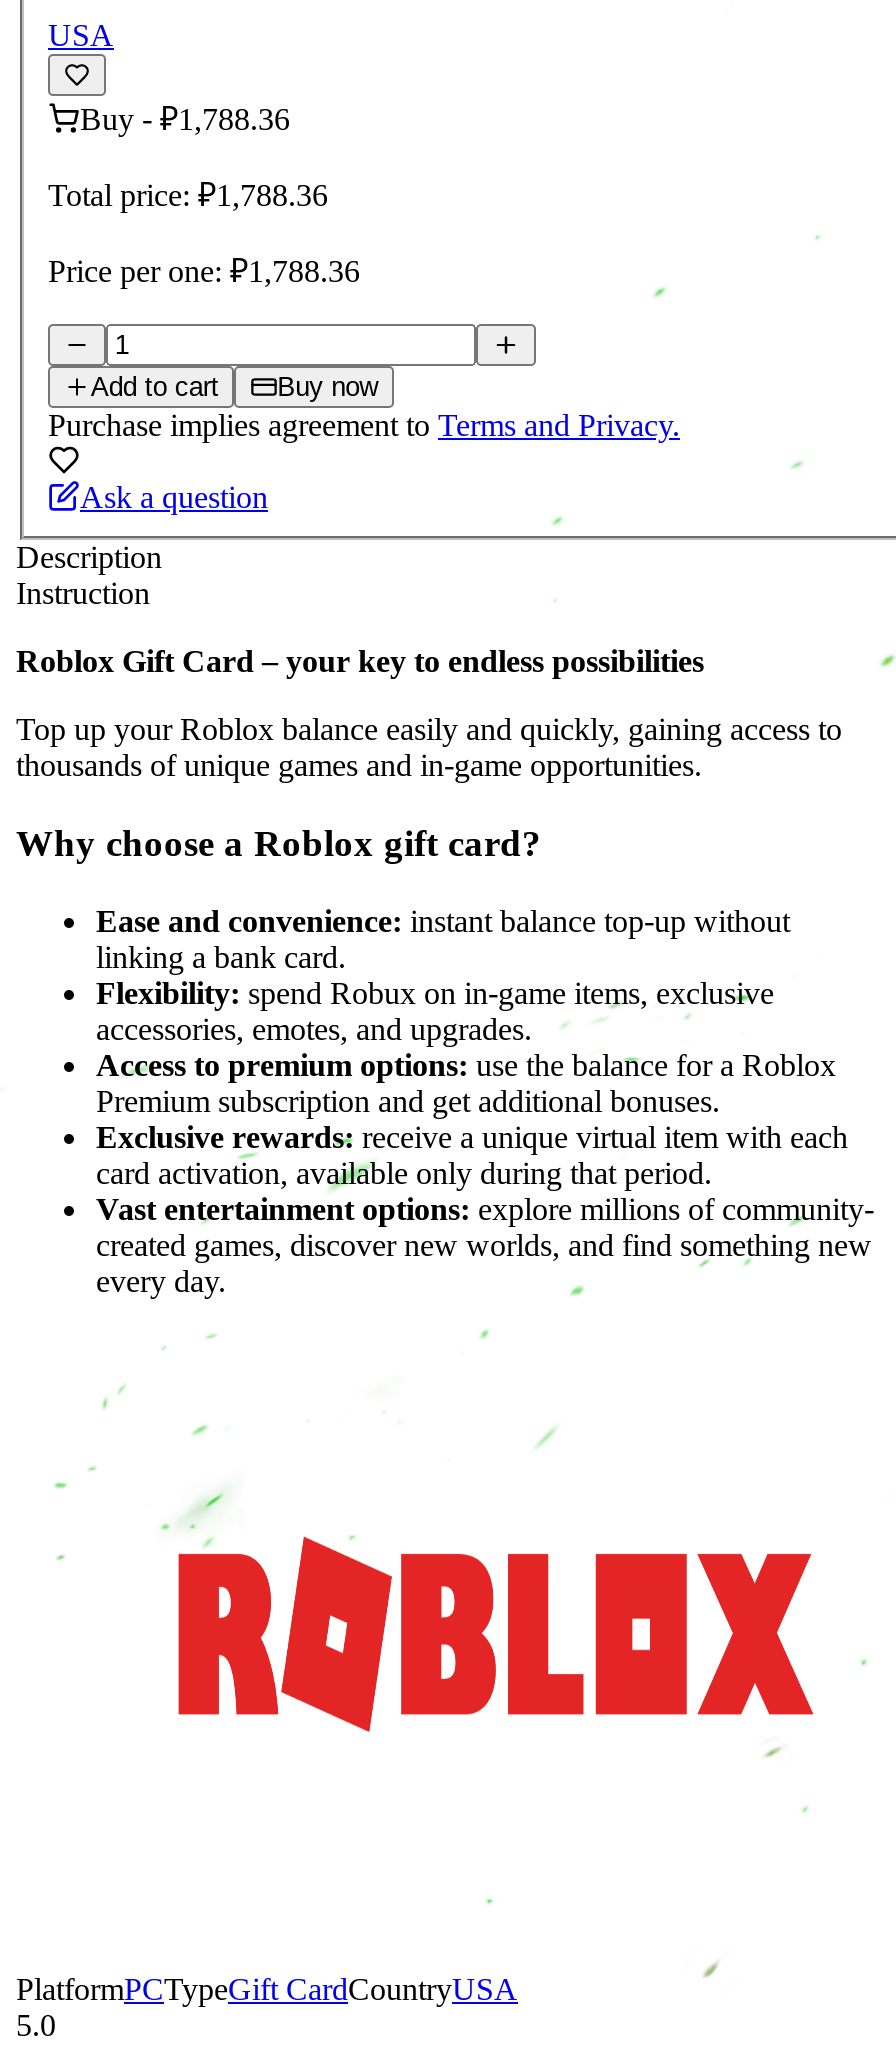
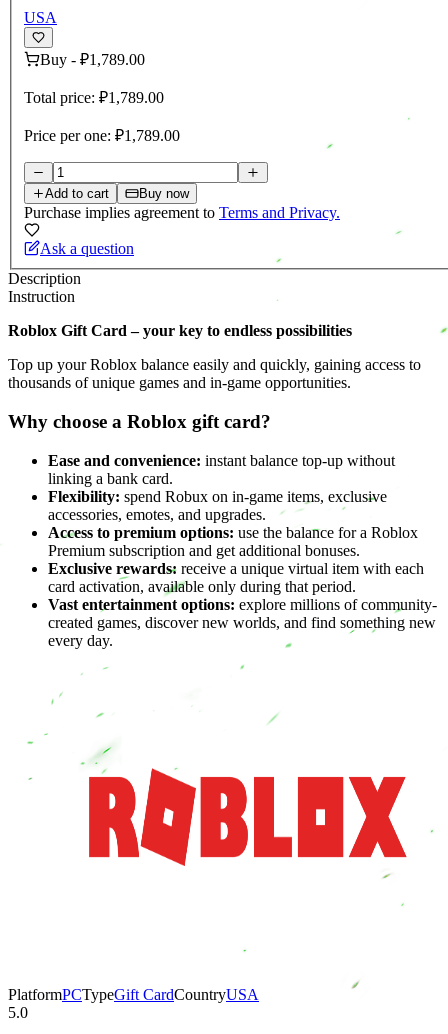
- Buy - ₽1,788.36
+ Buy - ₽1,789.00

- Total price: ₽1,788.36
+ Total price: ₽1,789.00

- Price per one: ₽1,788.36
+ Price per one: ₽1,789.00
